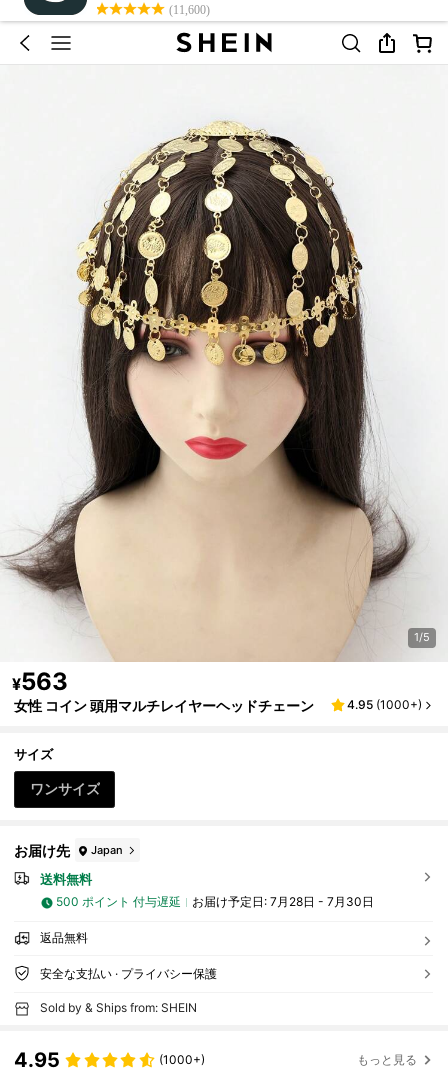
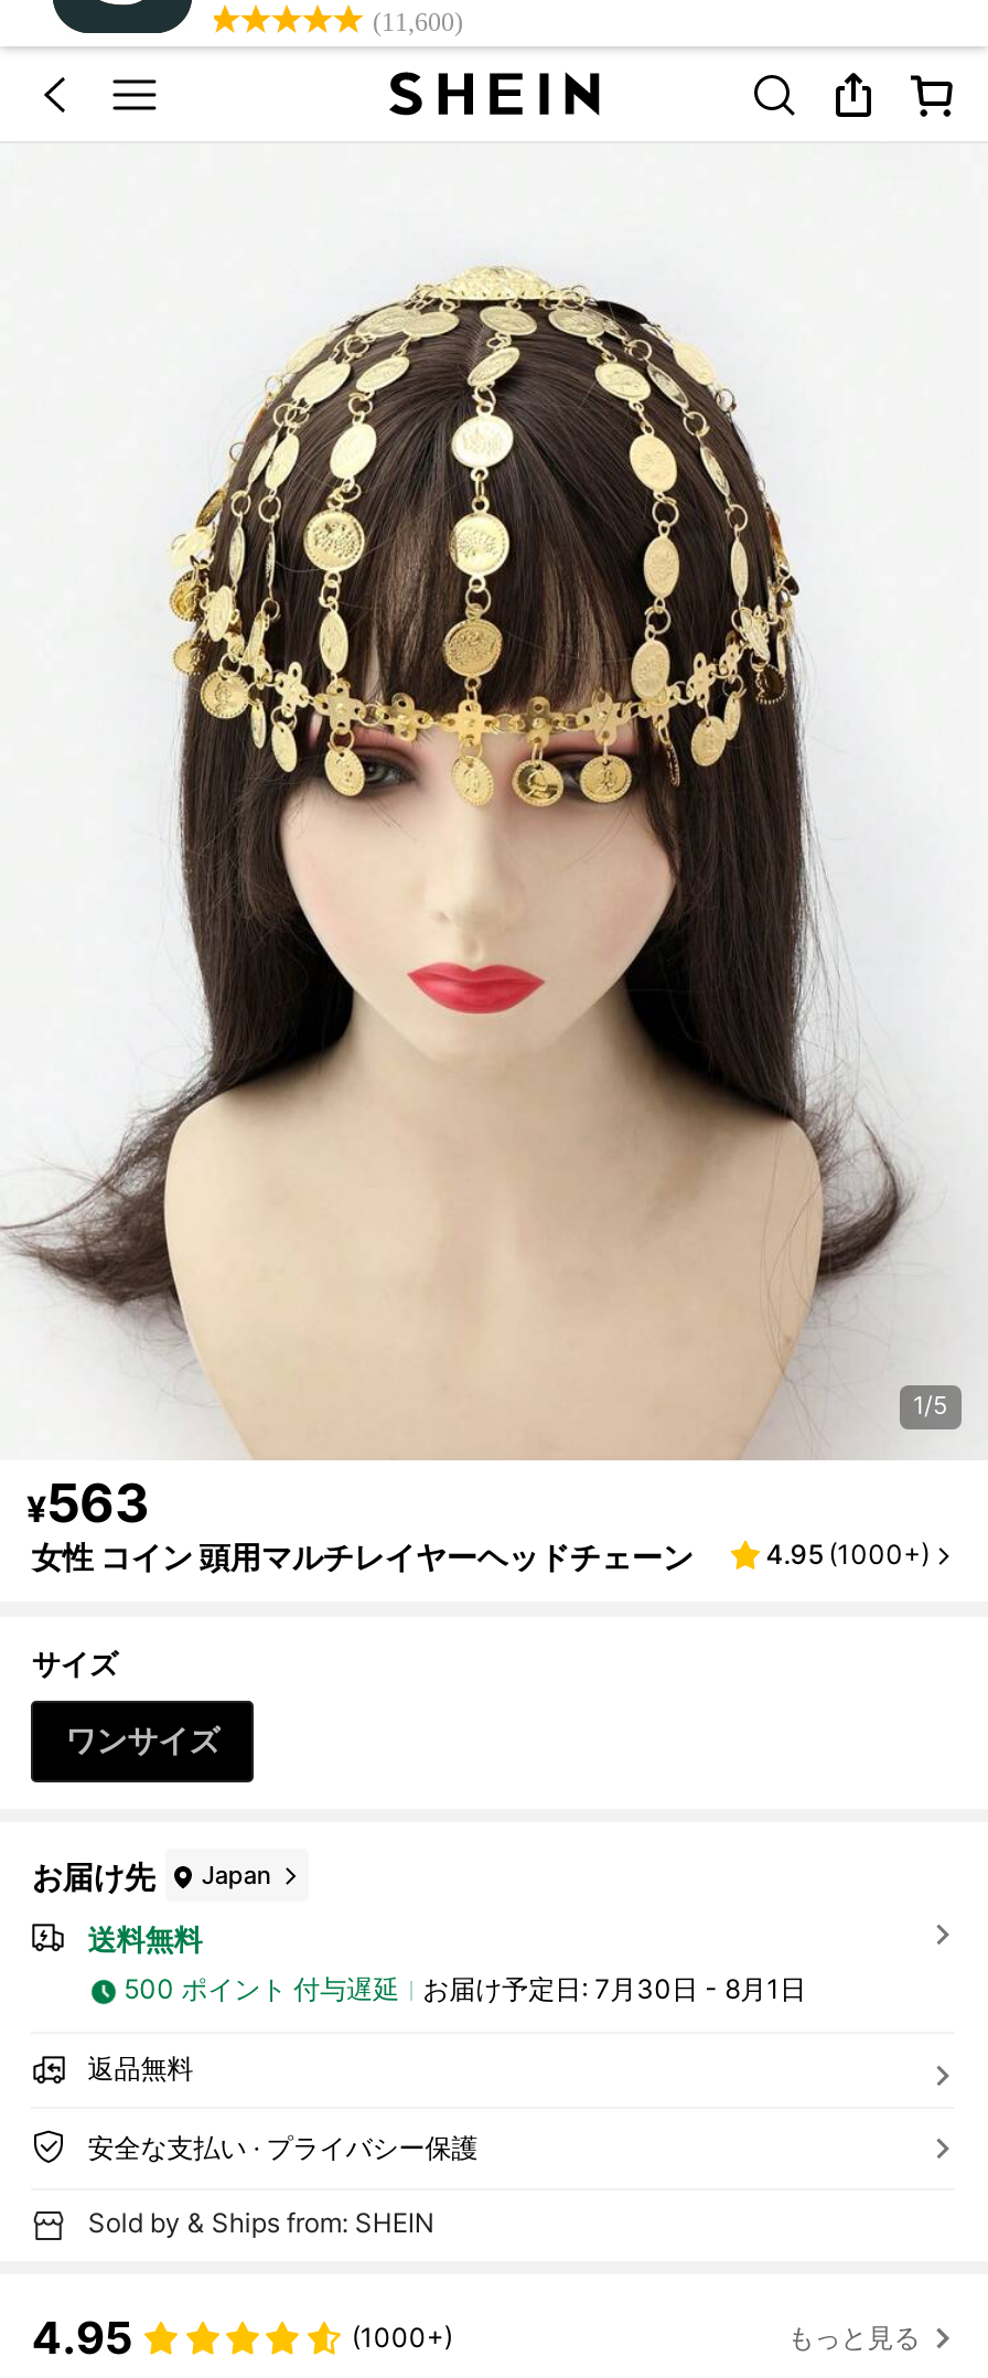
- お届け予定日: 7月28日 - 7月30日
+ お届け予定日: 7月30日 - 8月1日
